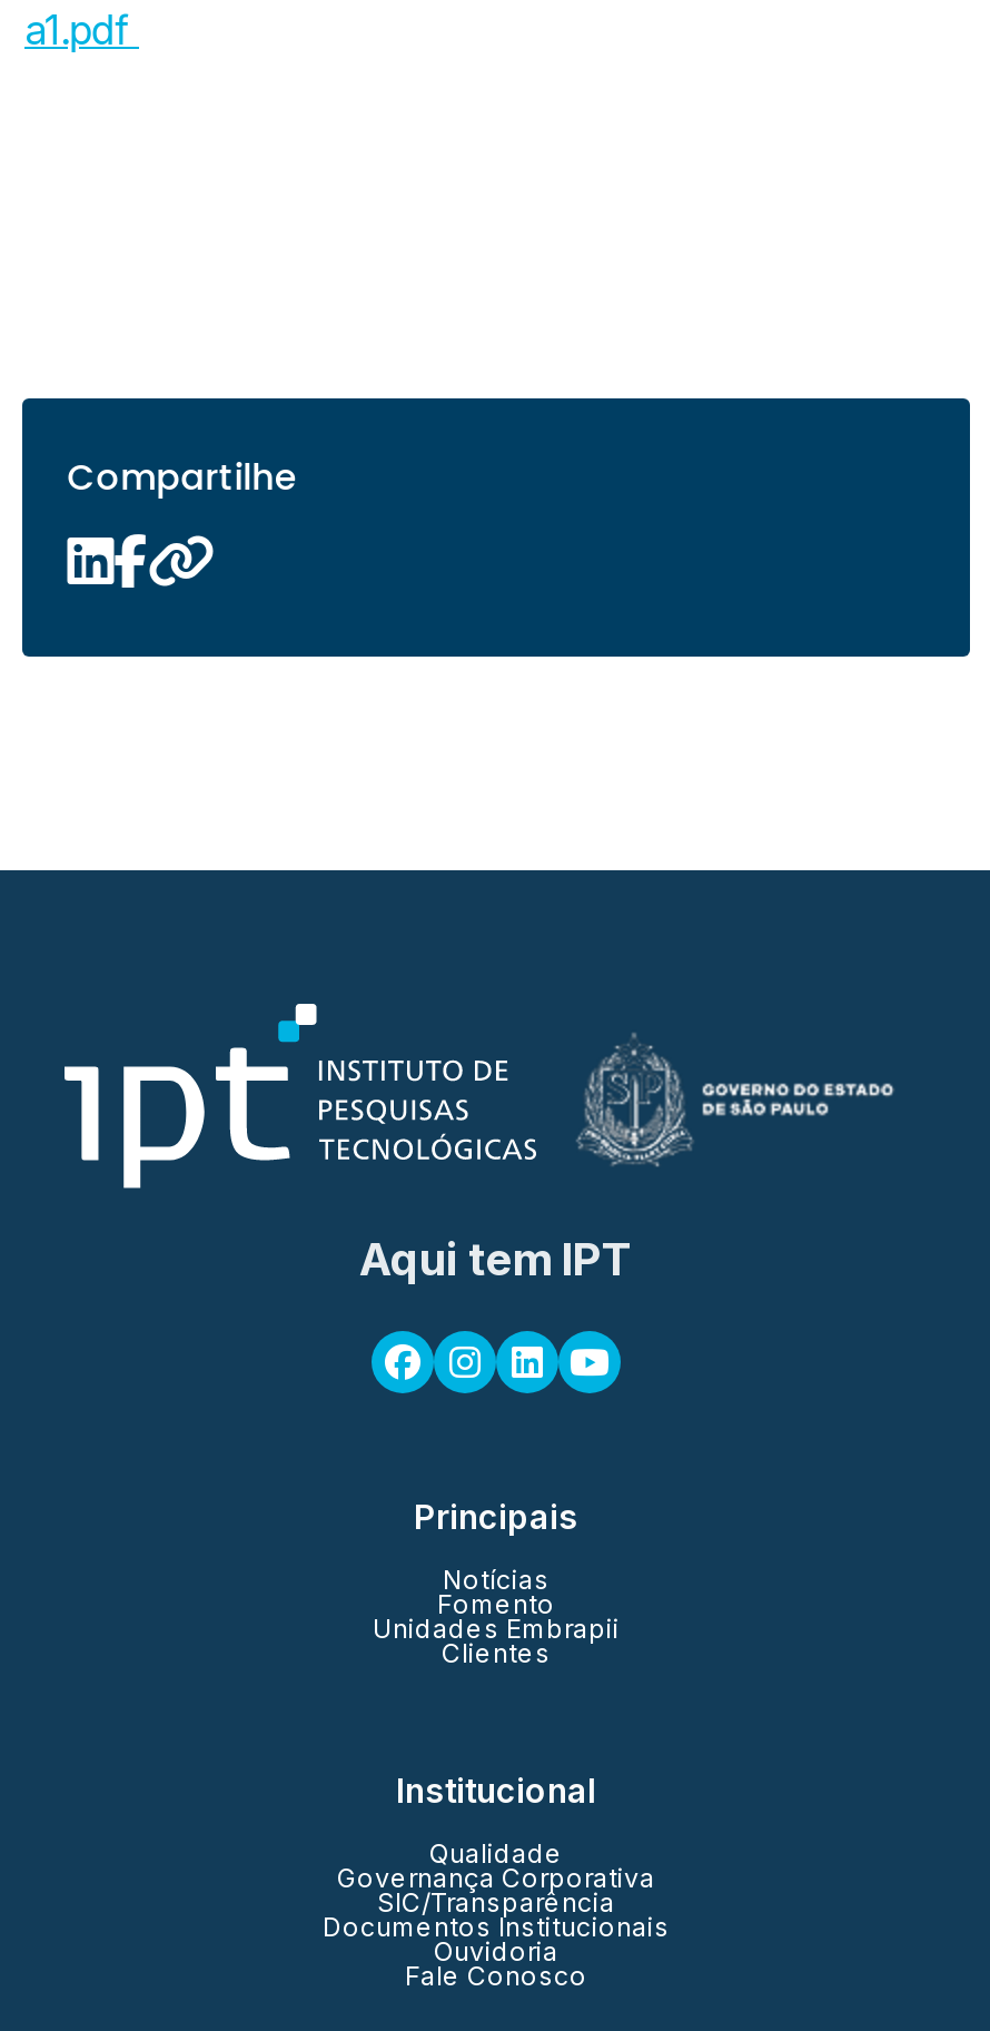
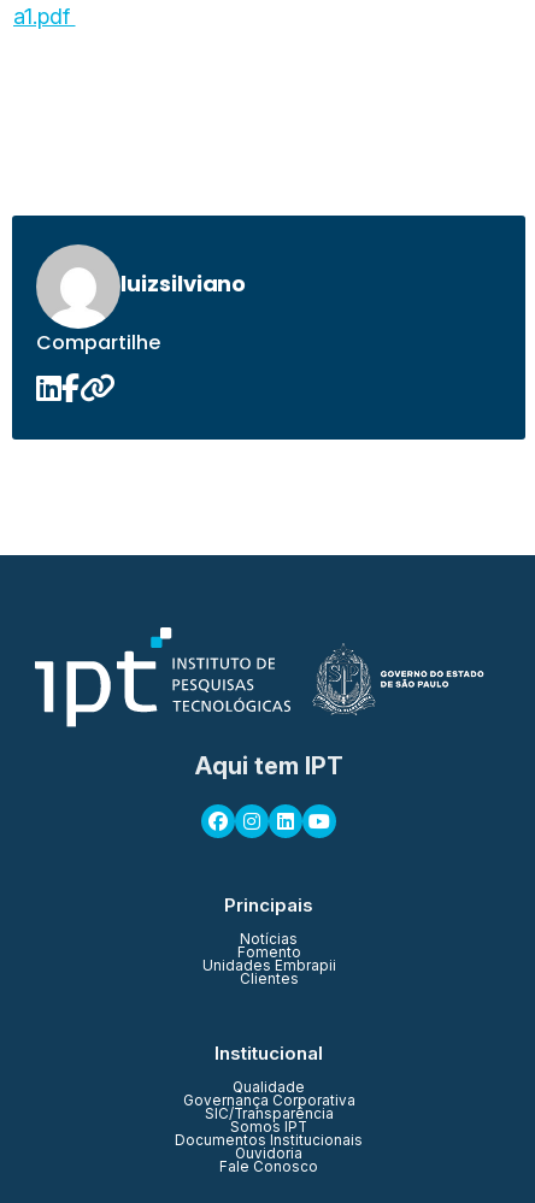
+ [image]
+ luizsilviano

+ Somos IPT
